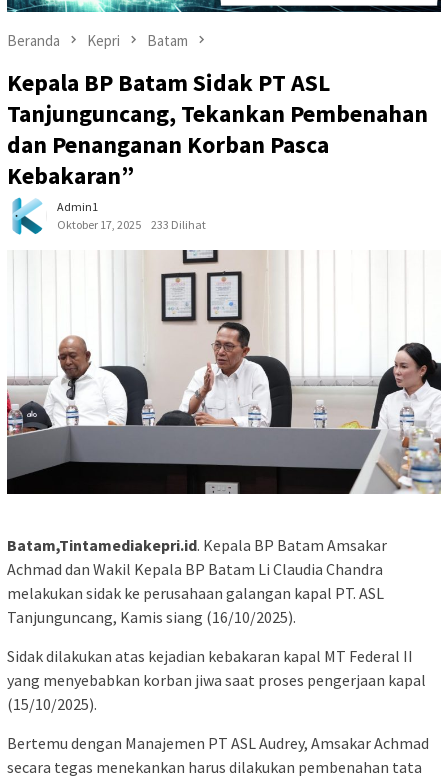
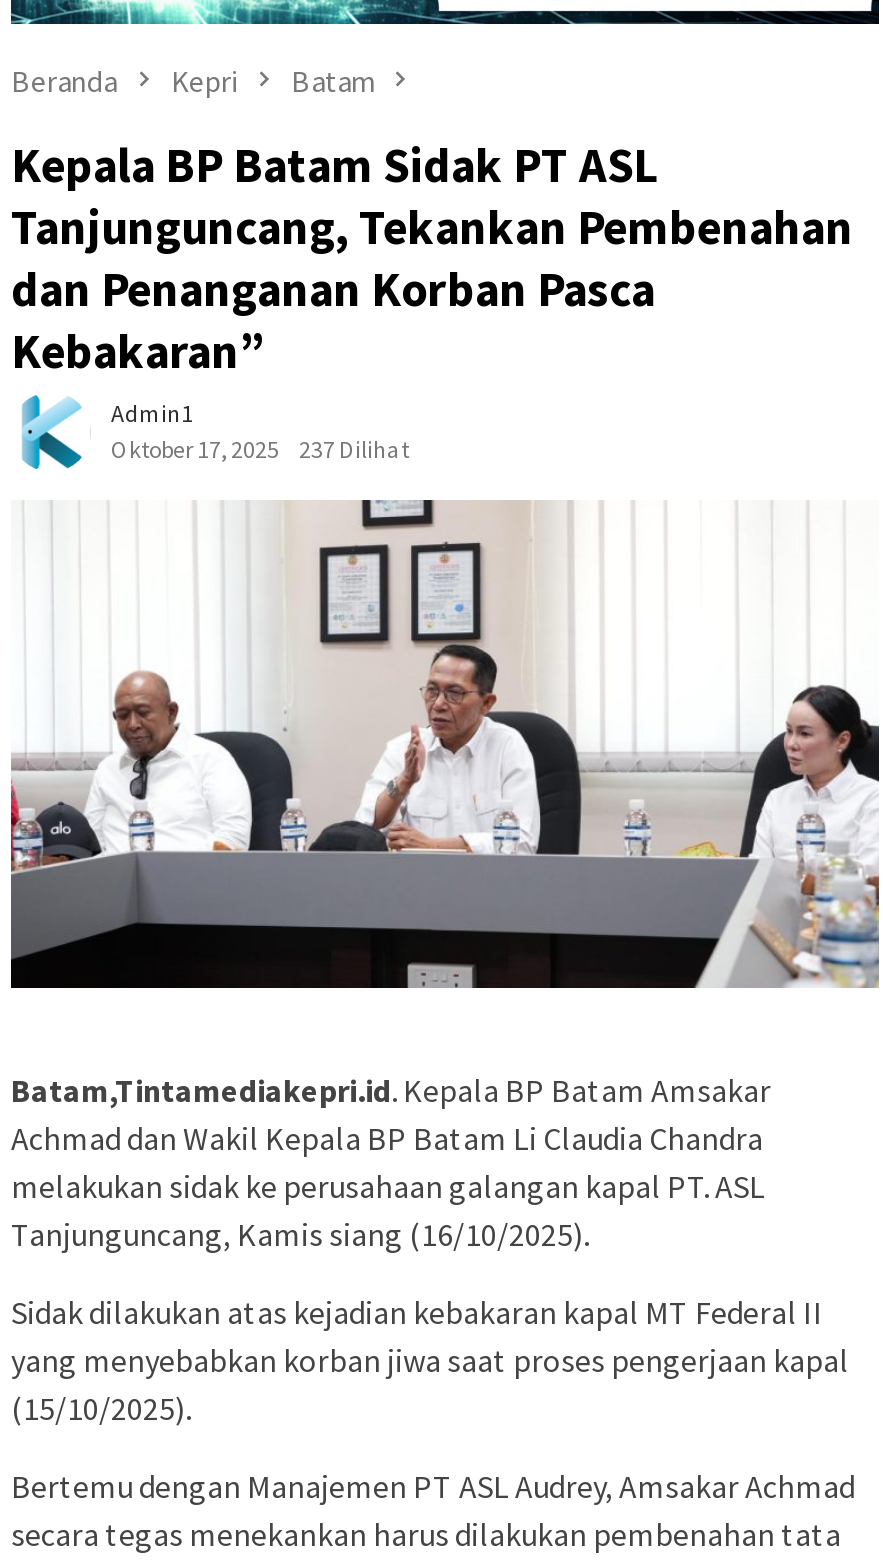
- Oktober 17, 2025 233 Dilihat
+ Oktober 17, 2025 237 Dilihat
